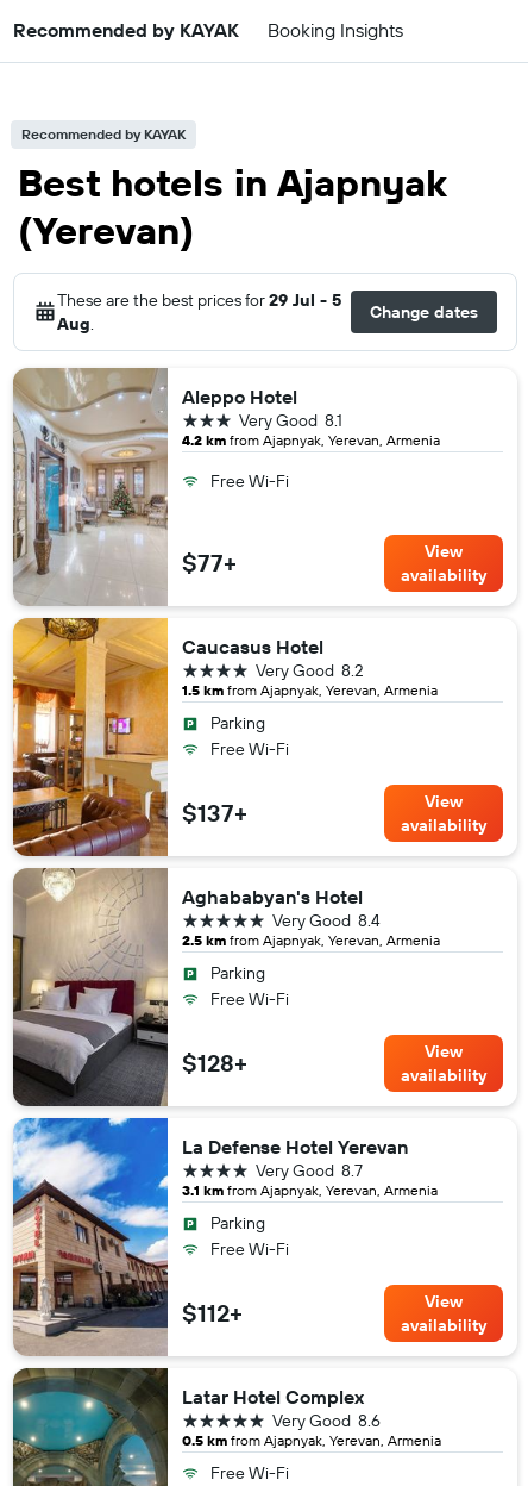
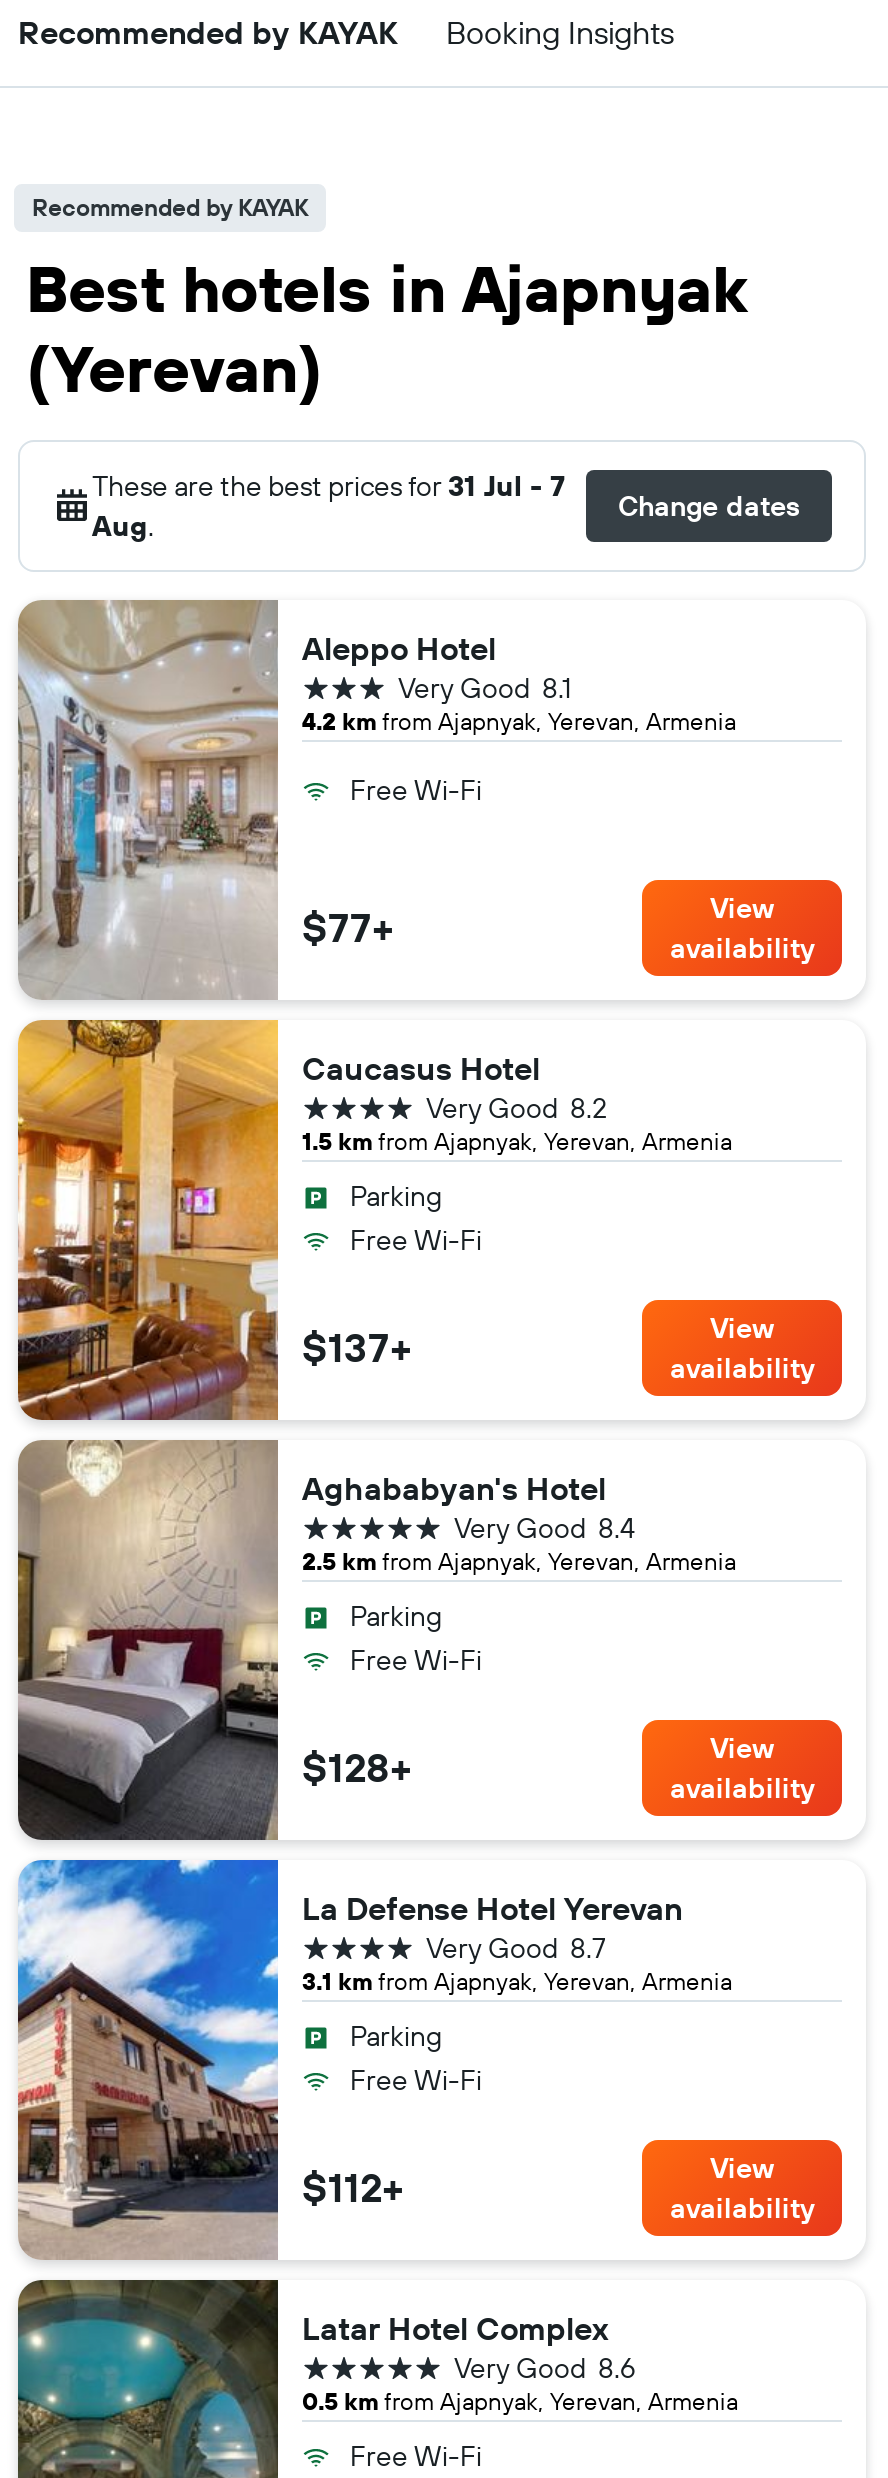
- These are the best prices for 29 Jul - 5
+ These are the best prices for 31 Jul - 7
